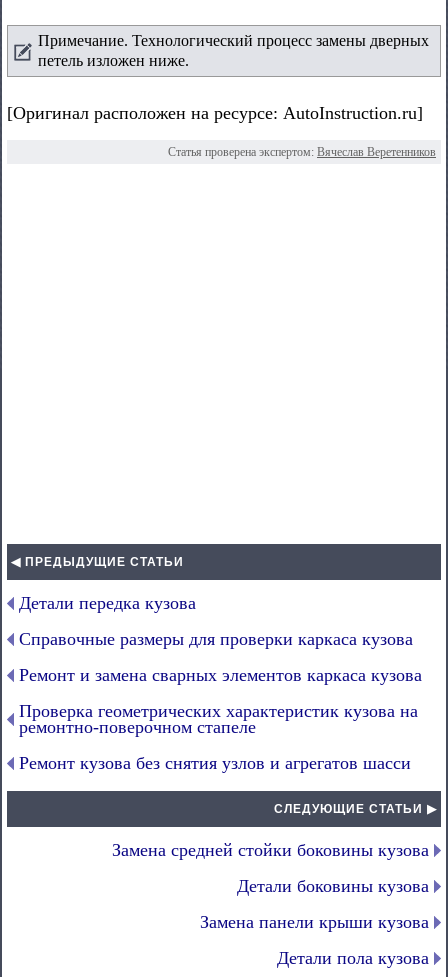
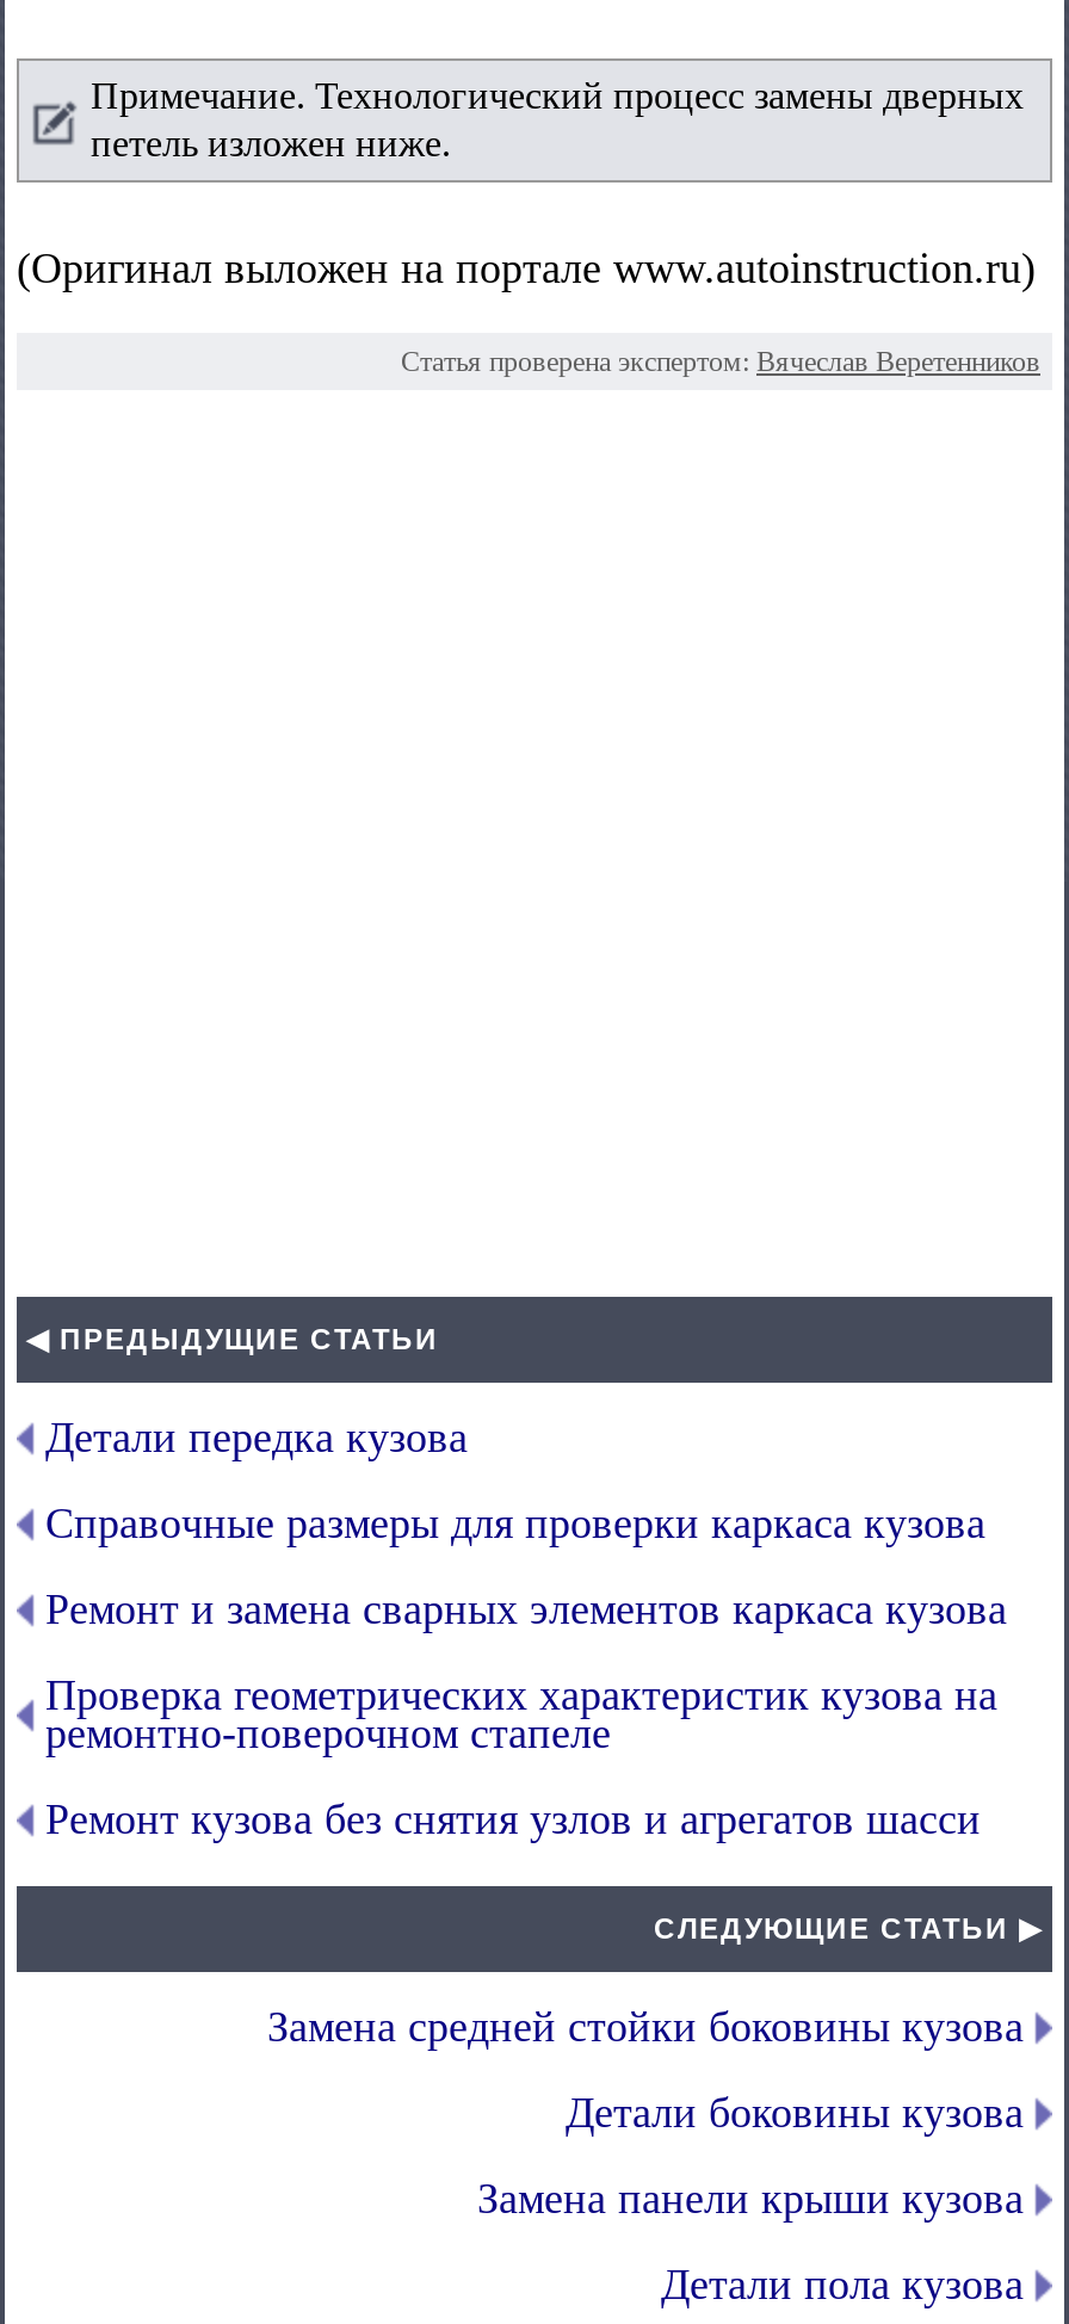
- [Оригинал расположен на ресурсе: AutoInstruction.ru]
+ (Оригинал выложен на портале www.autoinstruction.ru)
